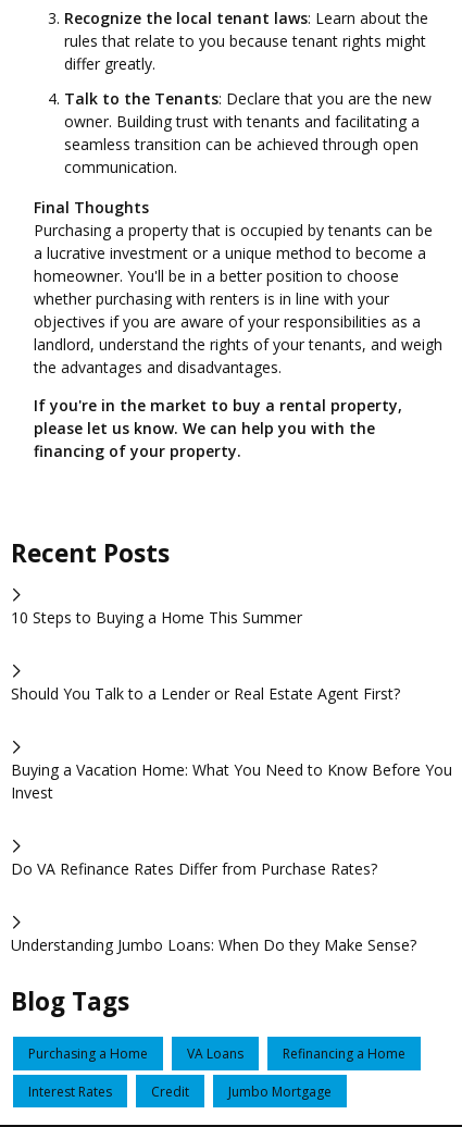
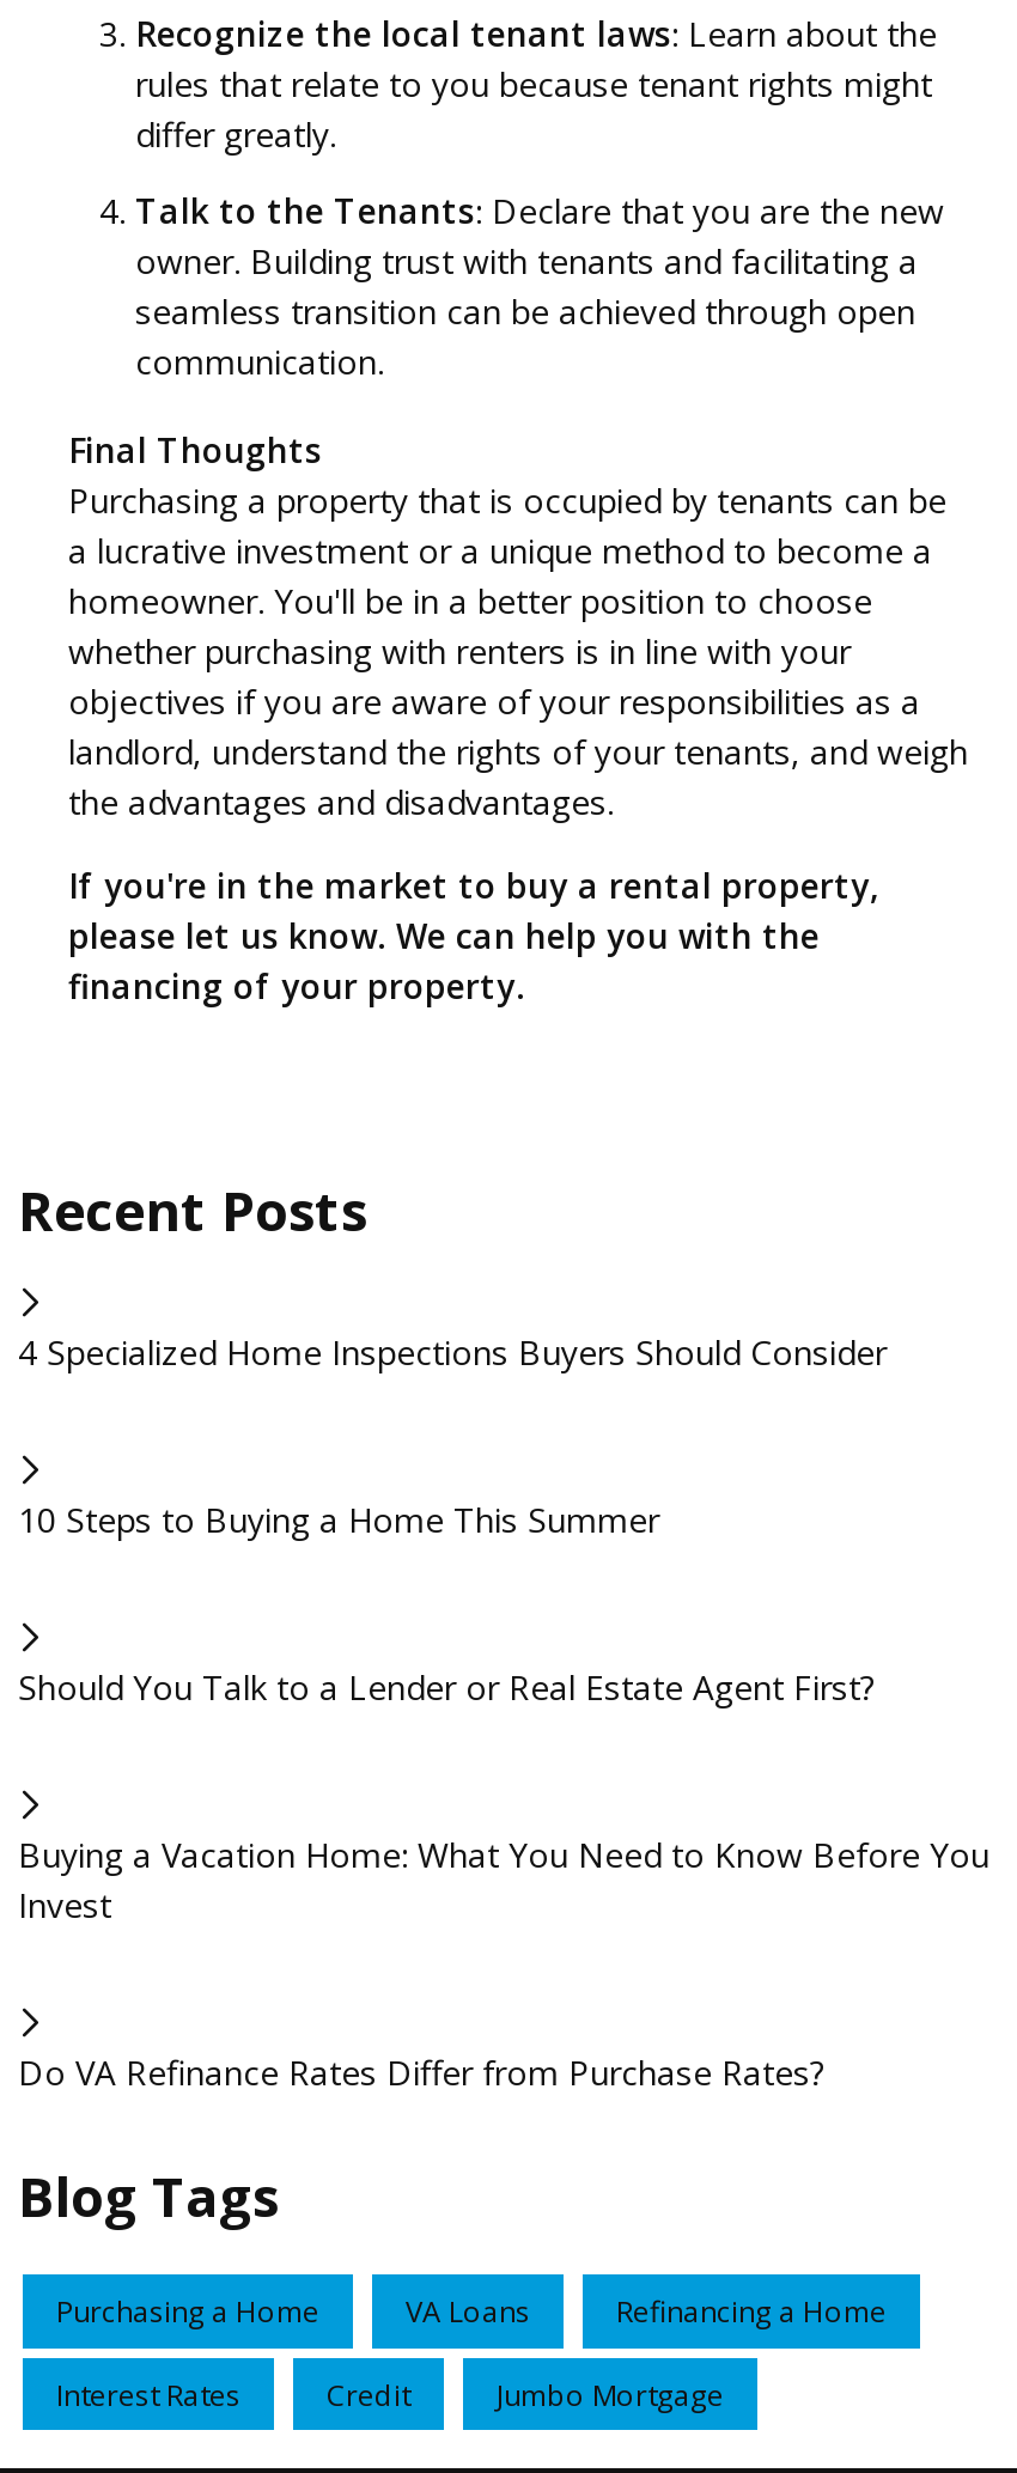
+ 4 Specialized Home Inspections Buyers Should Consider

moved down: 10 Steps to Buying a Home This Summer | Should You Talk to a Lender or Real Estate Agent First? | Buying a Vacation Home: What You Need to Know Before You | Invest | Do VA Refinance Rates Differ from Purchase Rates?

- Understanding Jumbo Loans: When Do they Make Sense?
